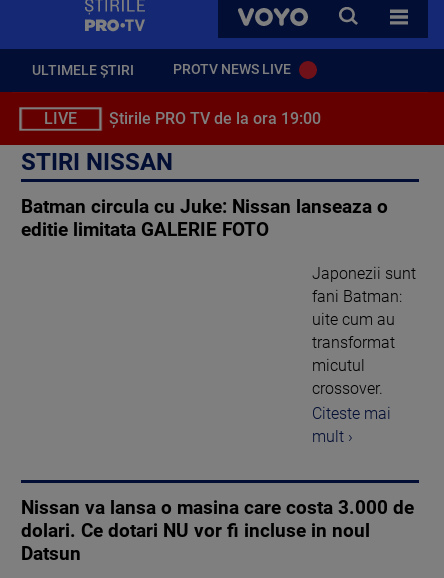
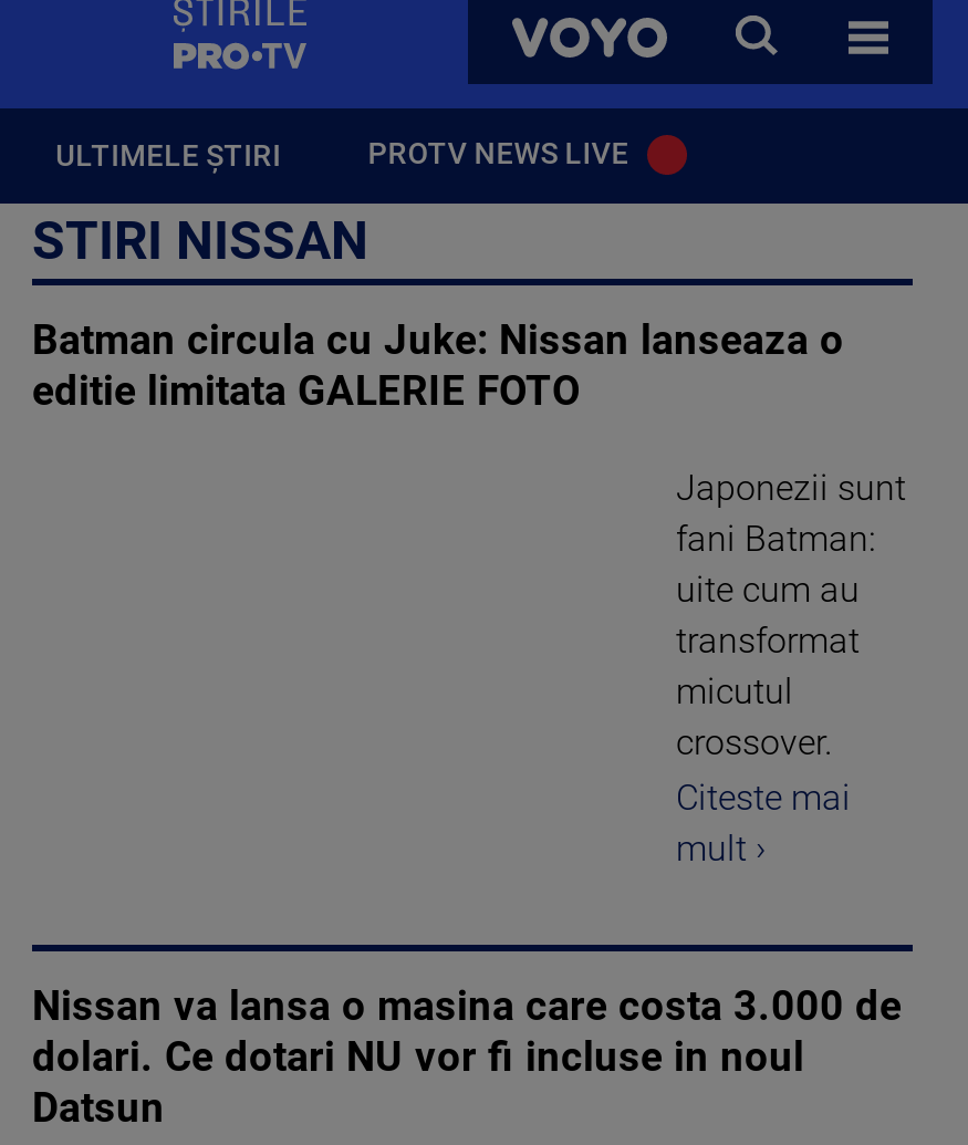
- LIVE
- Știrile PRO TV de la ora 19:00
